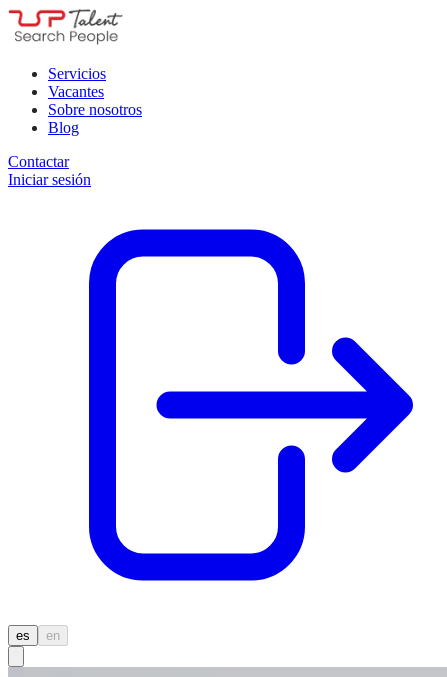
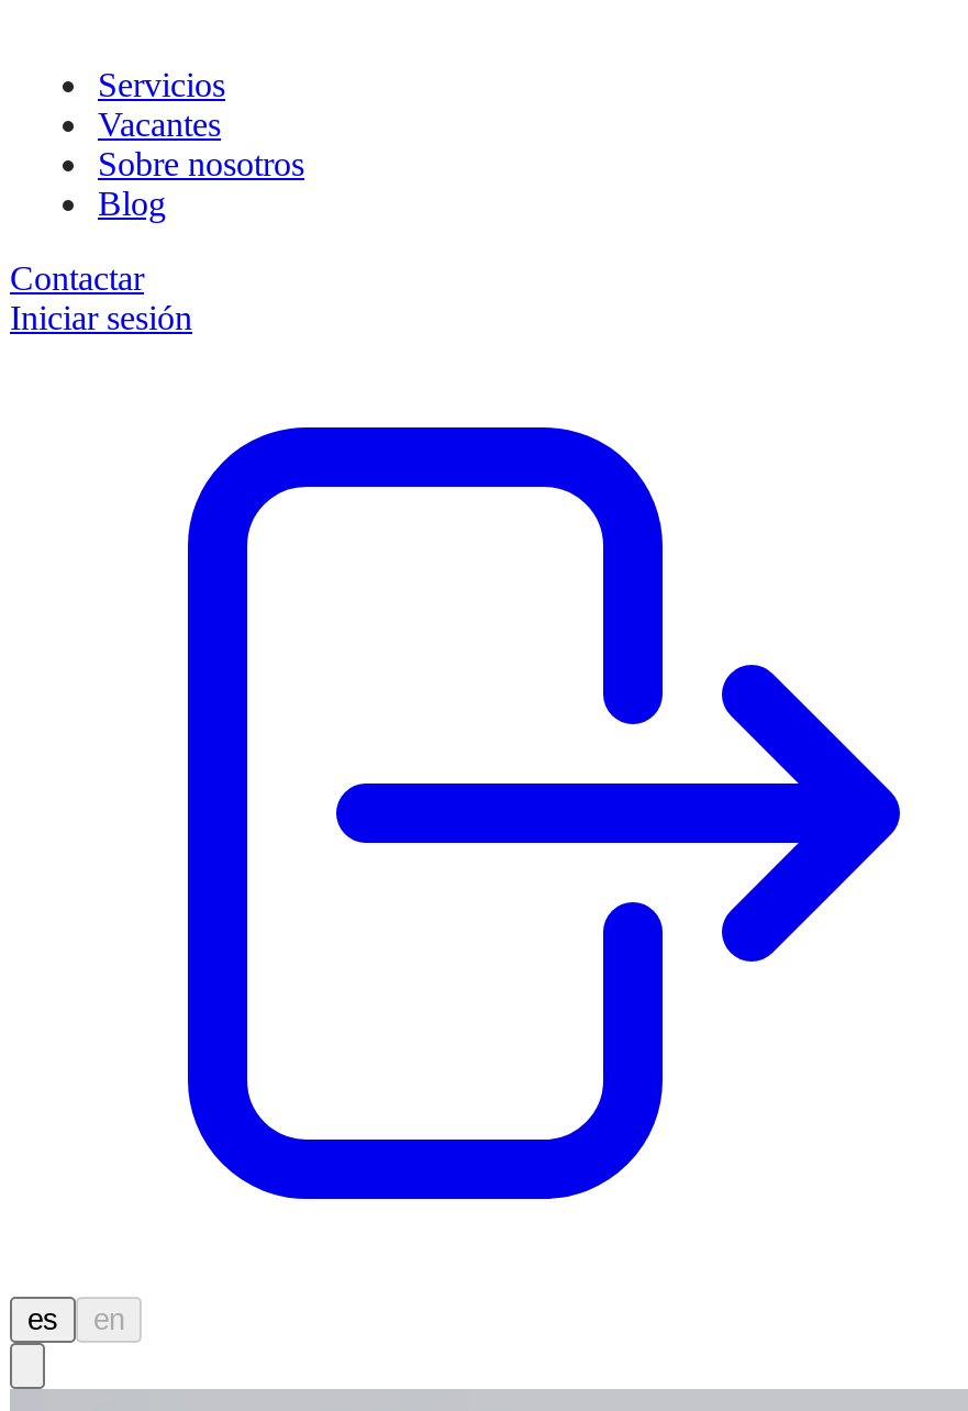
- [image]
